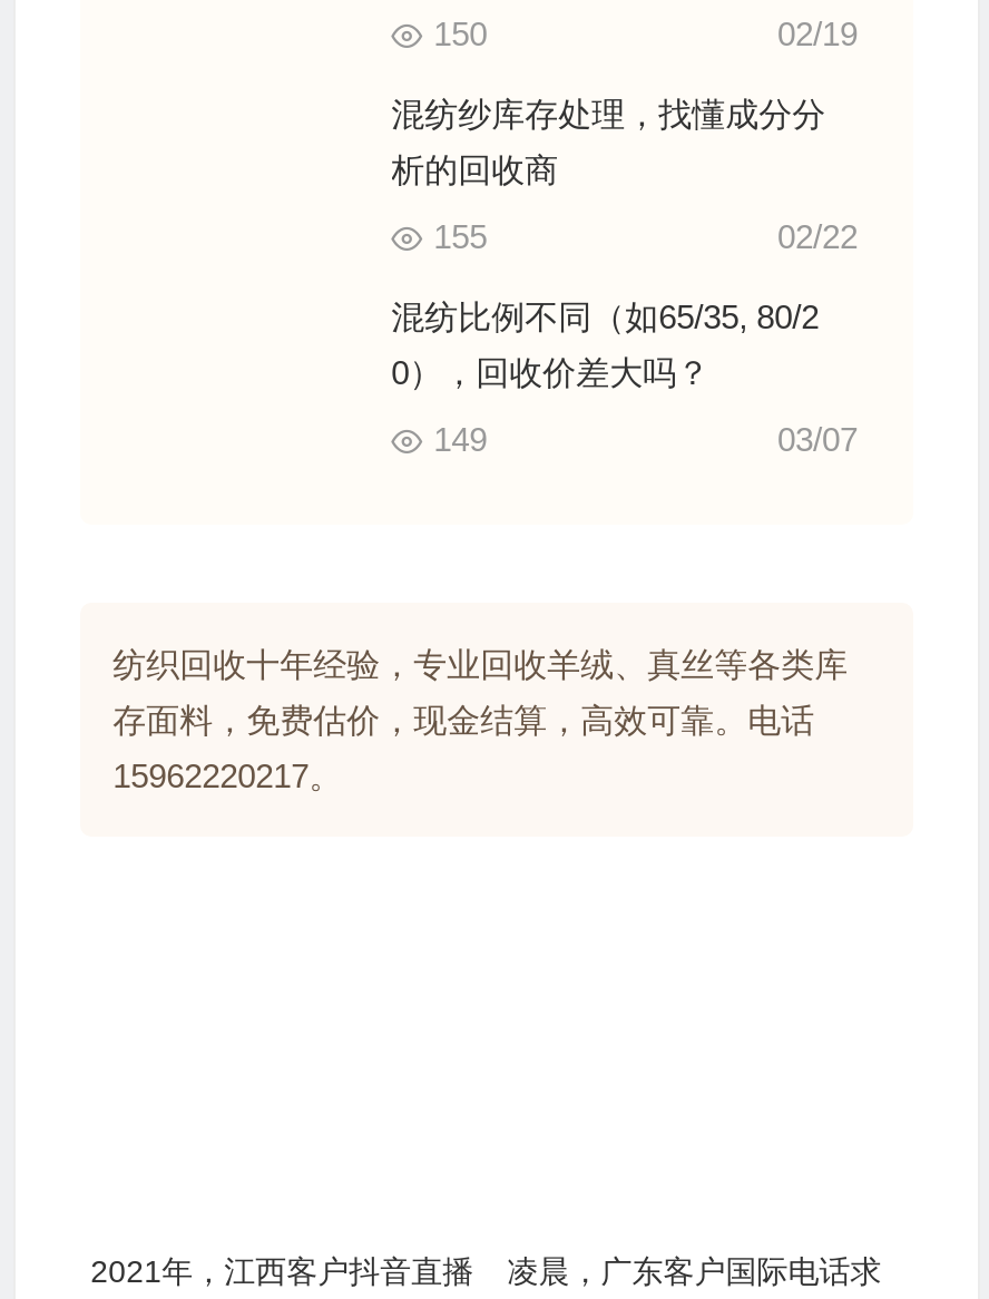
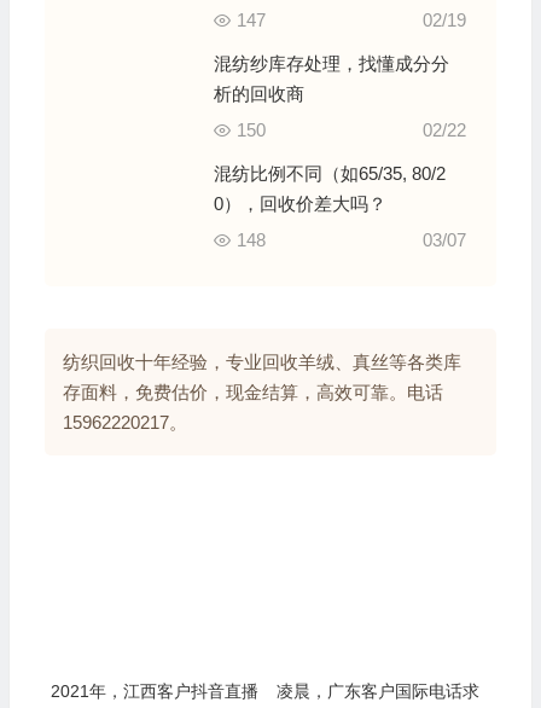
- 150
+ 147

- 155
+ 150

- 149
+ 148
